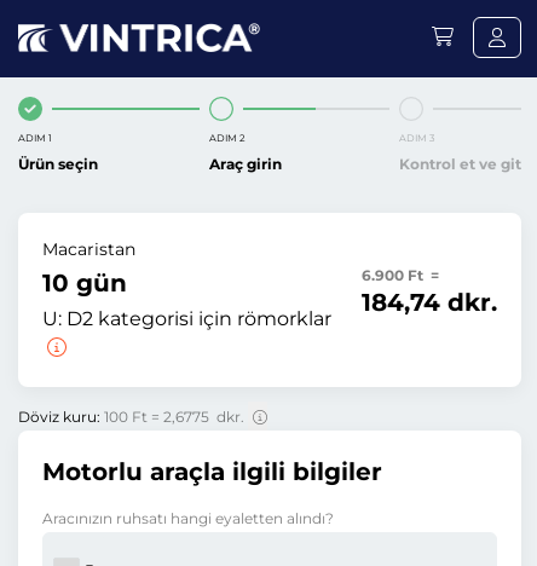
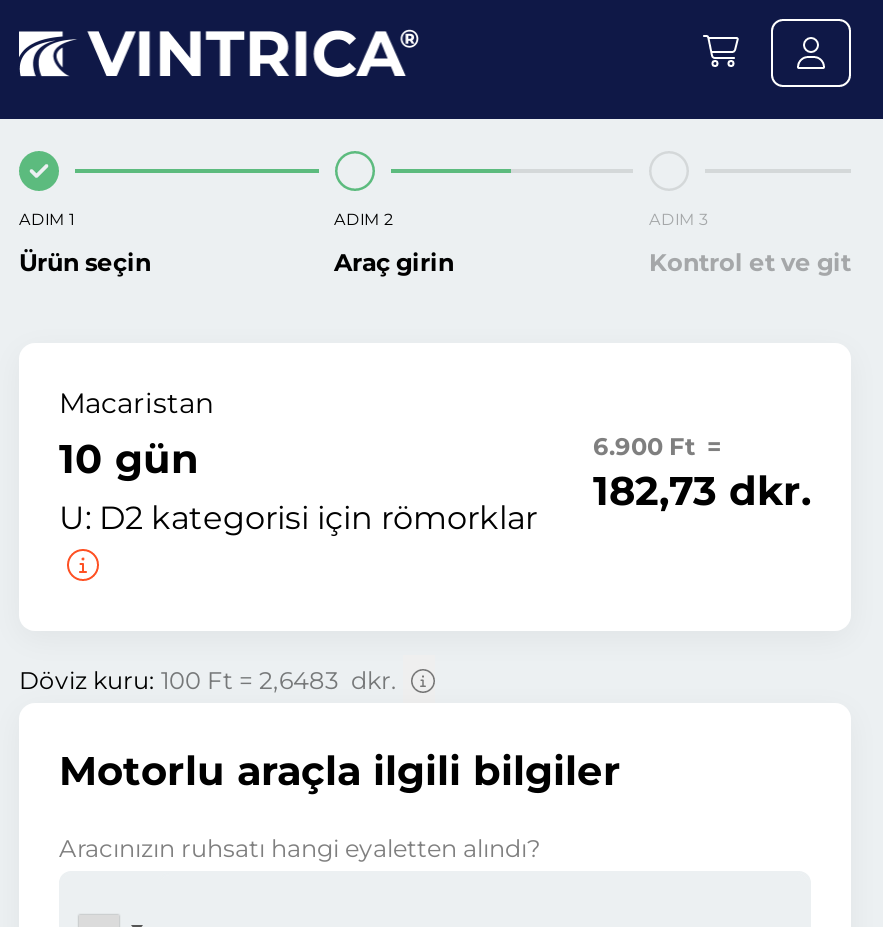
- 184,74 dkr.
+ 182,73 dkr.

- Döviz kuru: 100 Ft = 2,6775 dkr.
+ Döviz kuru: 100 Ft = 2,6483 dkr.
